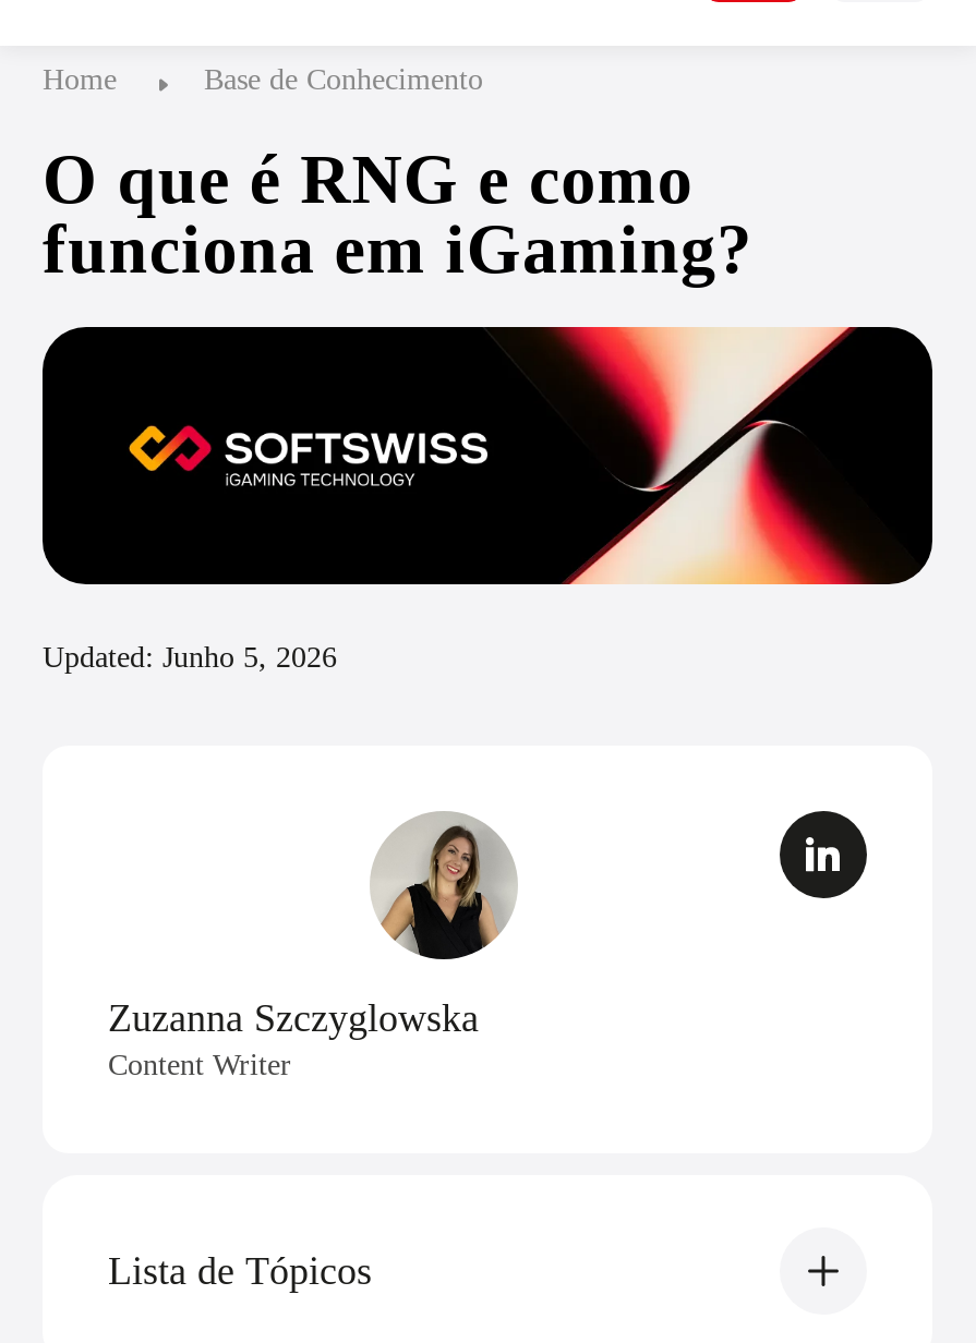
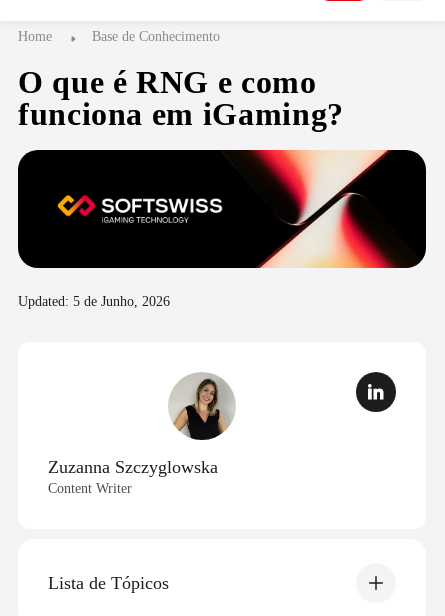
- Updated: Junho 5, 2026
+ Updated: 5 de Junho, 2026
